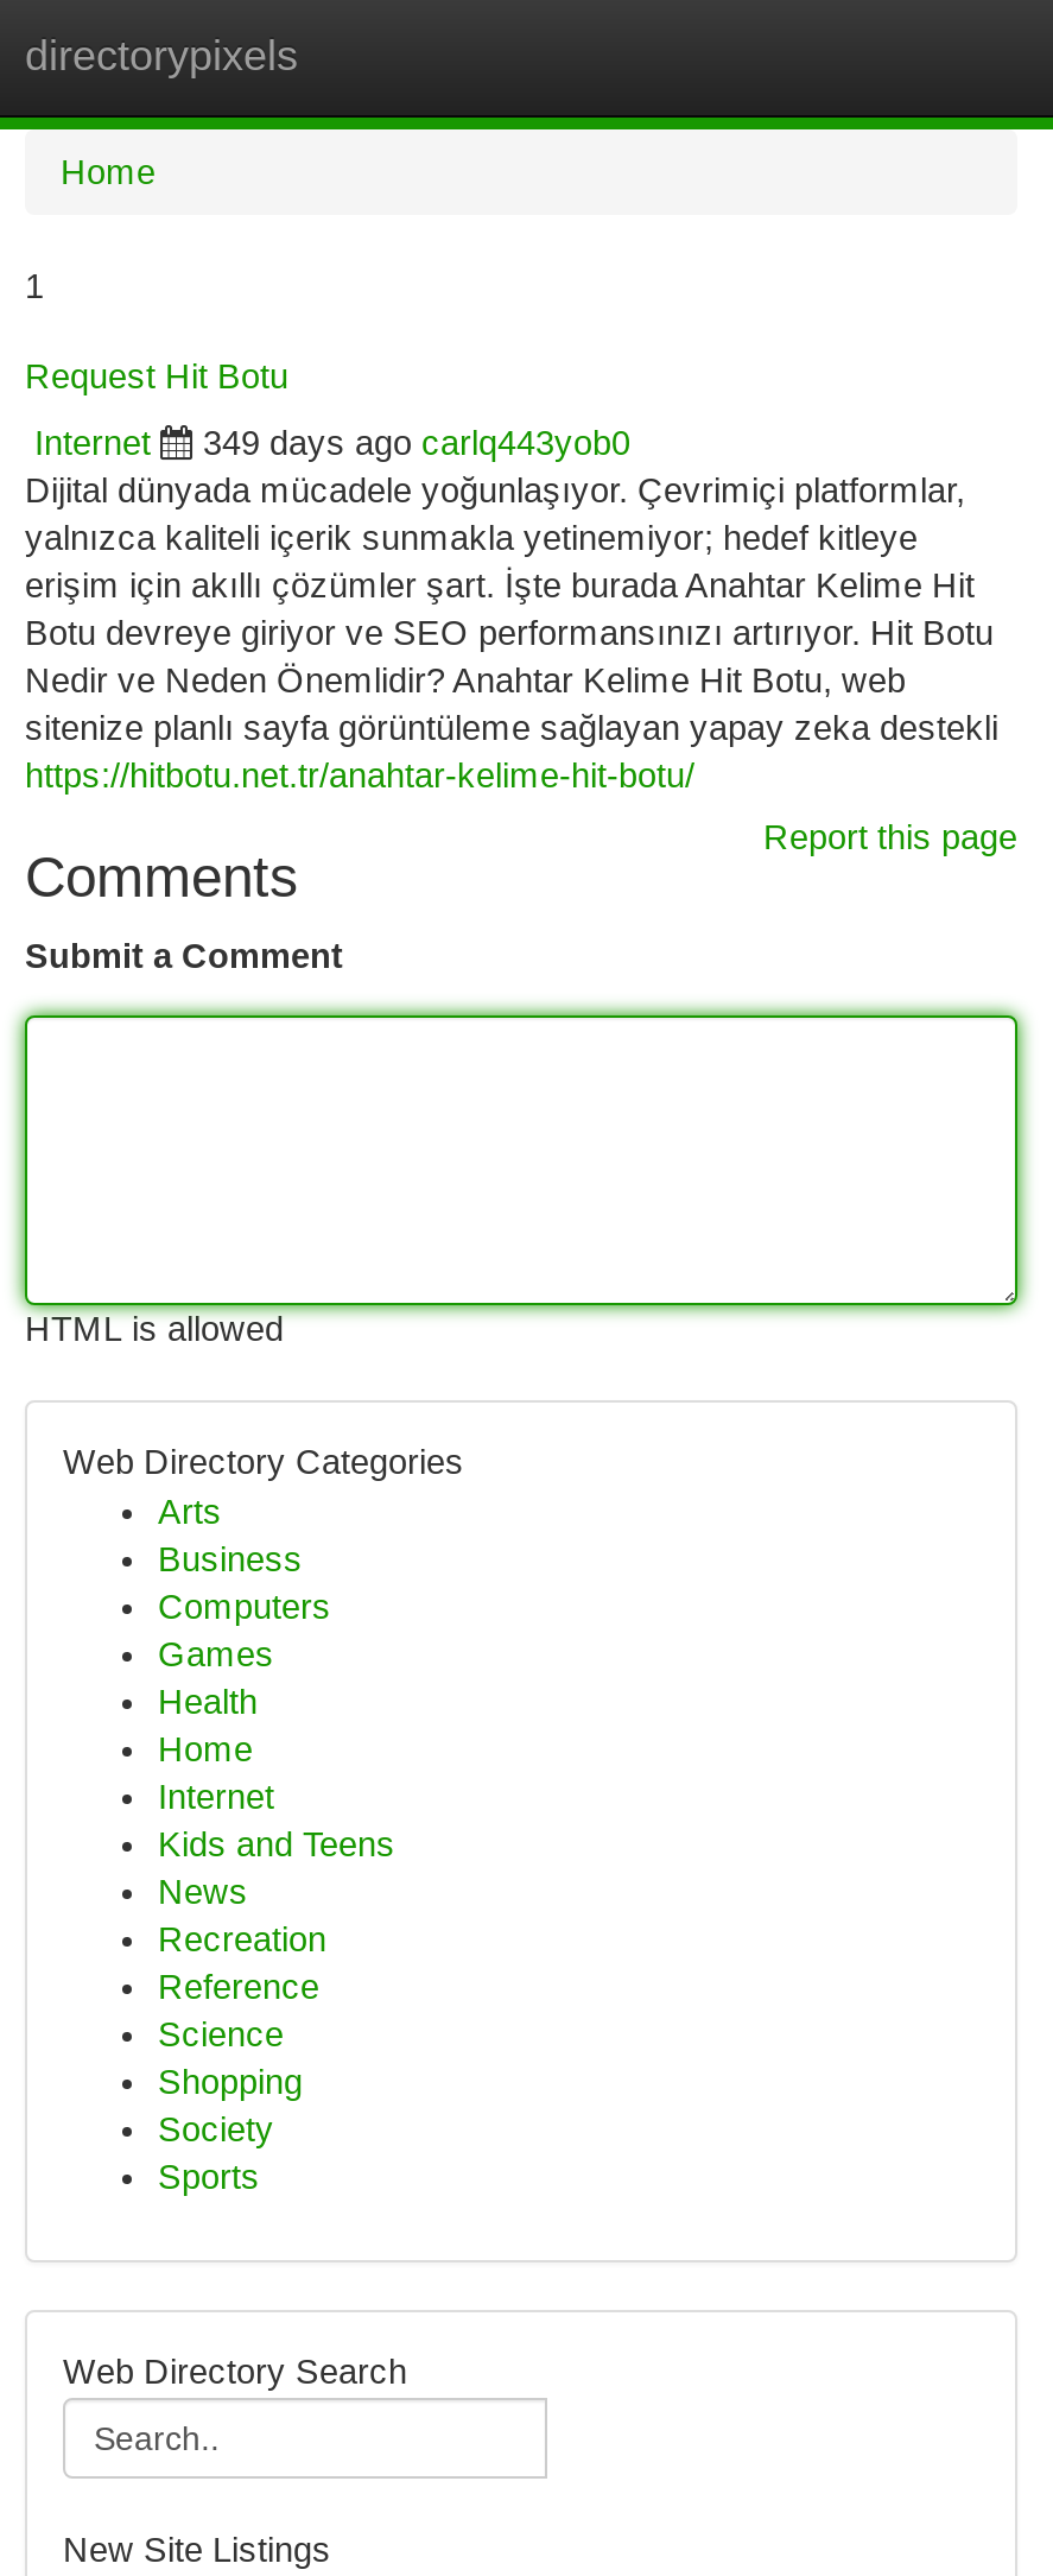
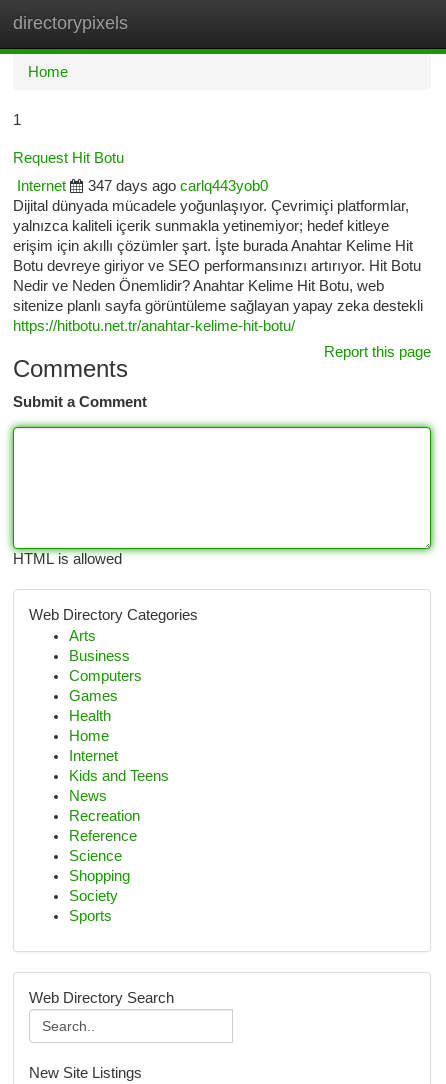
- 349 days ago carlq443yob0
+ 347 days ago carlq443yob0
